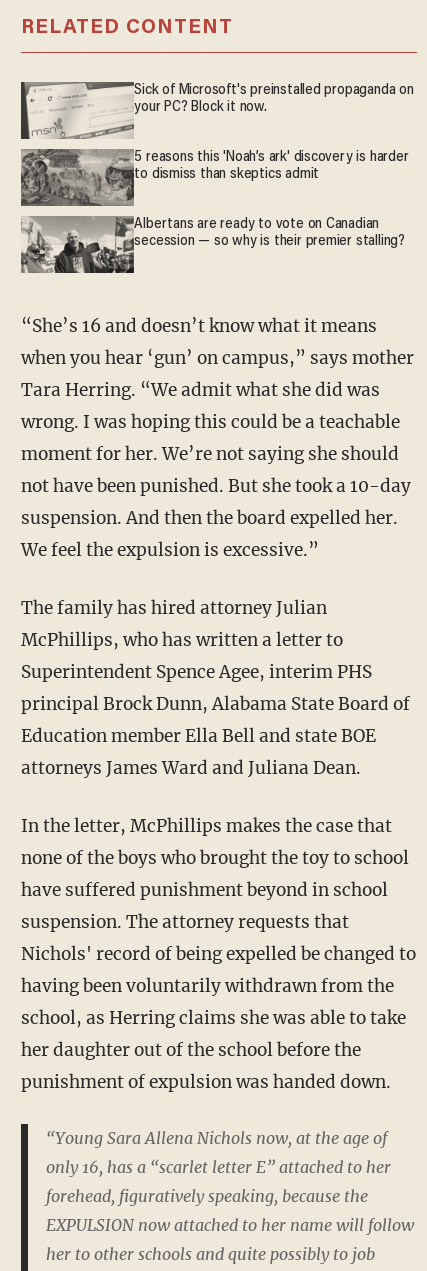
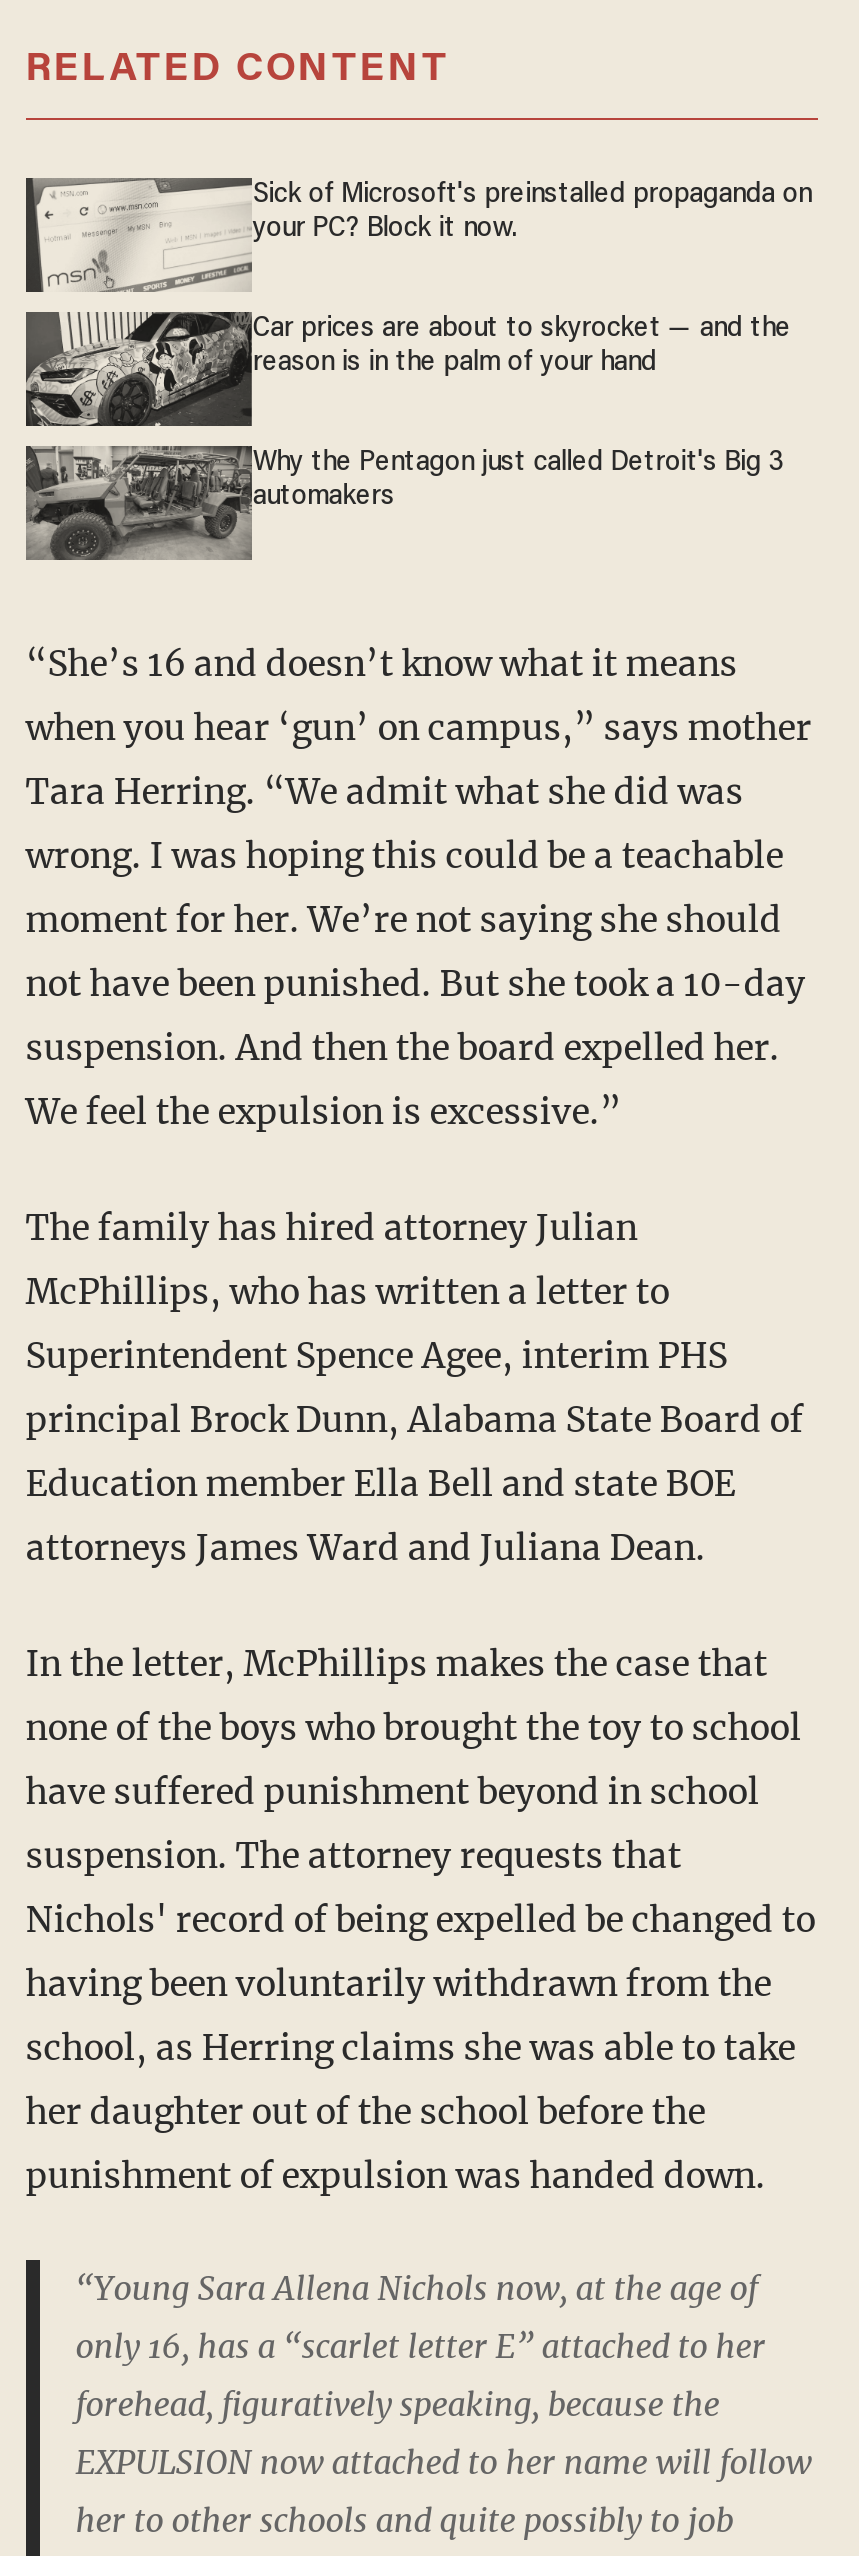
- [image]
- 5 reasons this 'Noah’s ark' discovery is harder
- to dismiss than skeptics admit
+ [image]
+ Car prices are about to skyrocket — and the
+ reason is in the palm of your hand

- [image]
- Albertans are ready to vote on Canadian
- secession — so why is their premier stalling?
+ [image]
+ Why the Pentagon just called Detroit's Big 3
+ automakers
